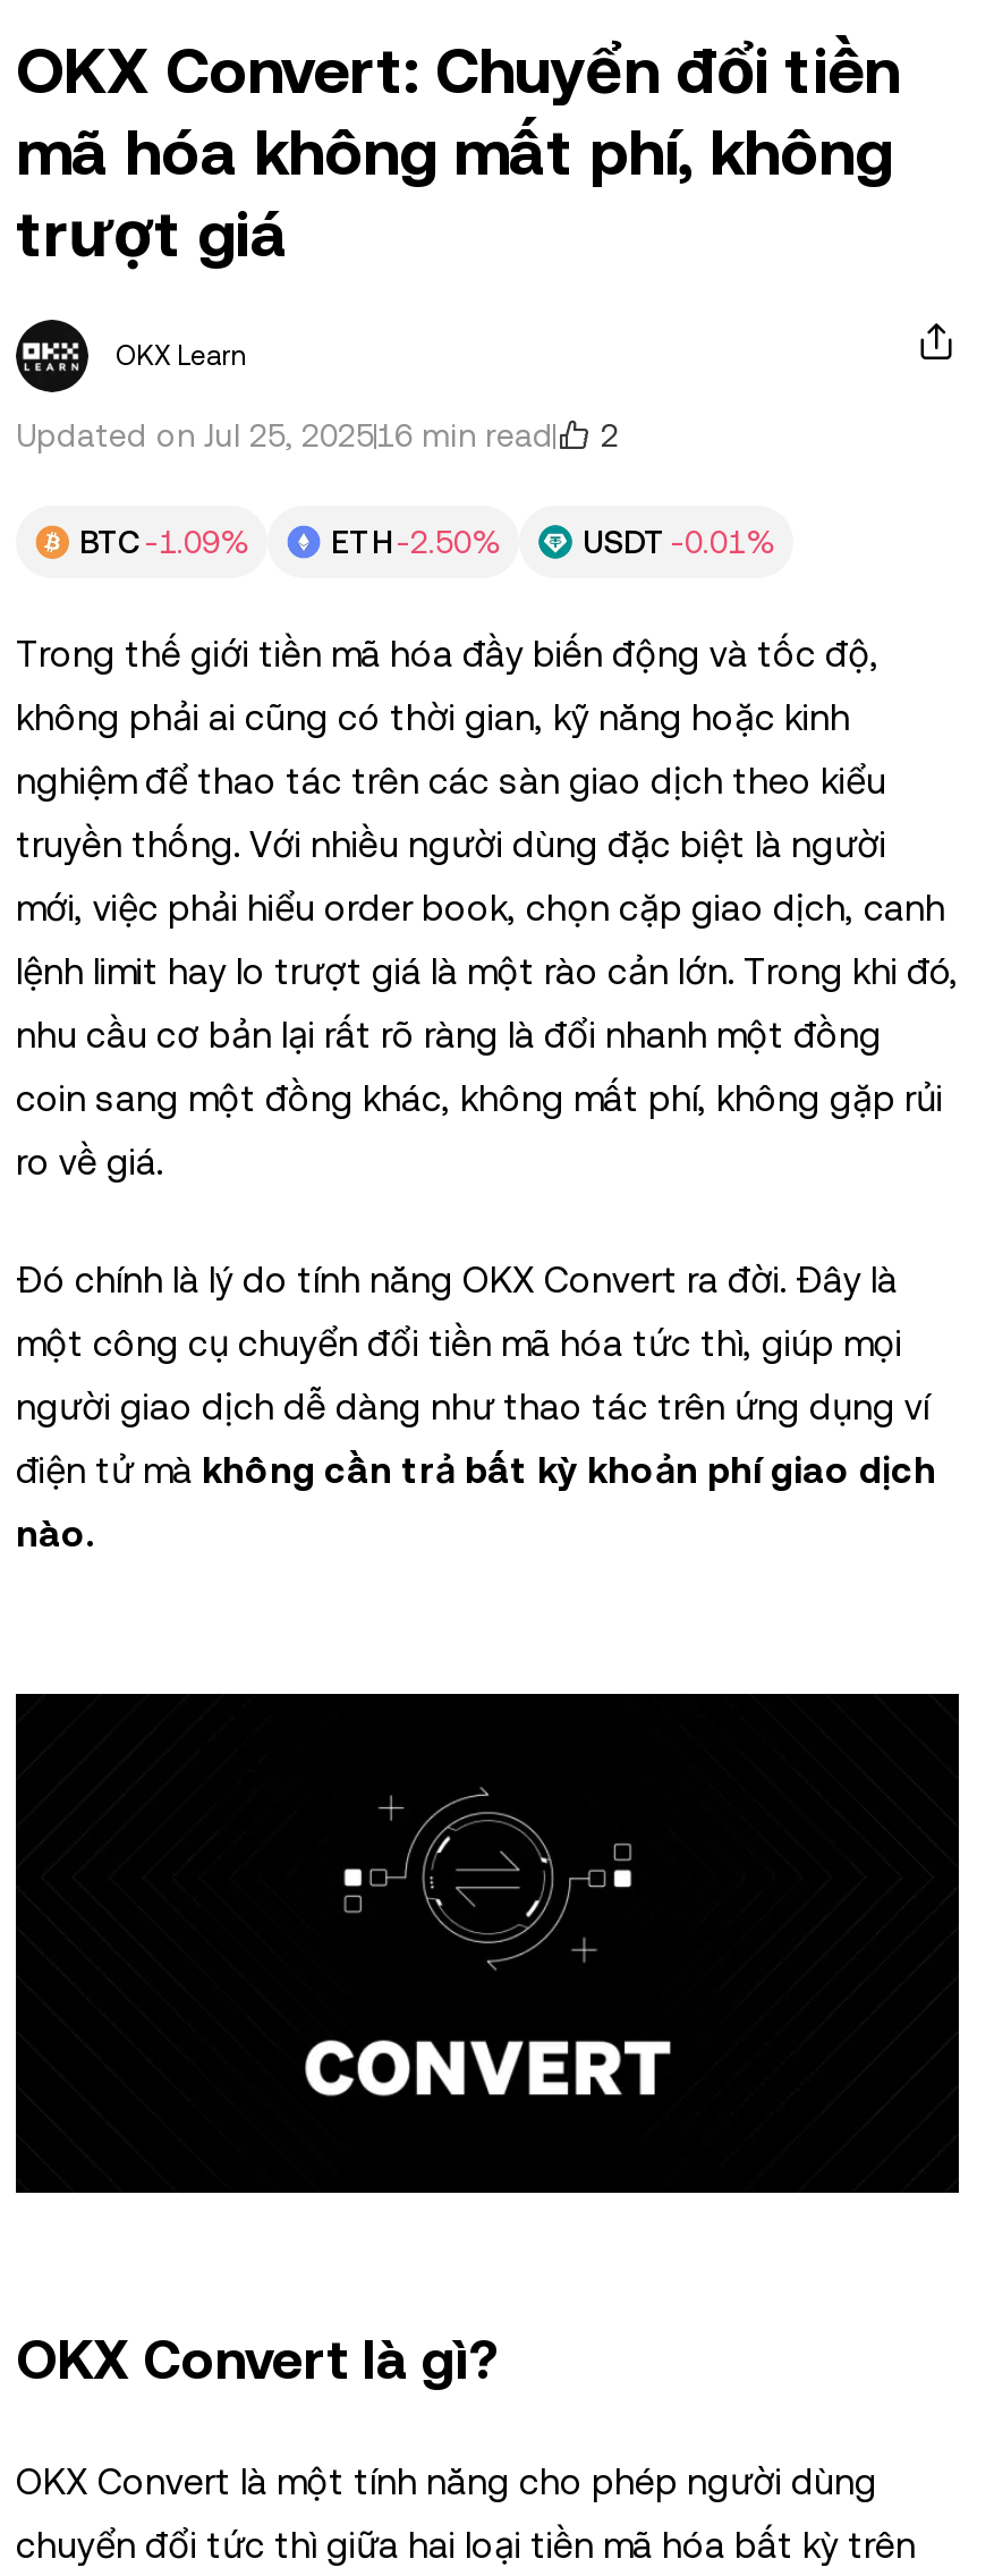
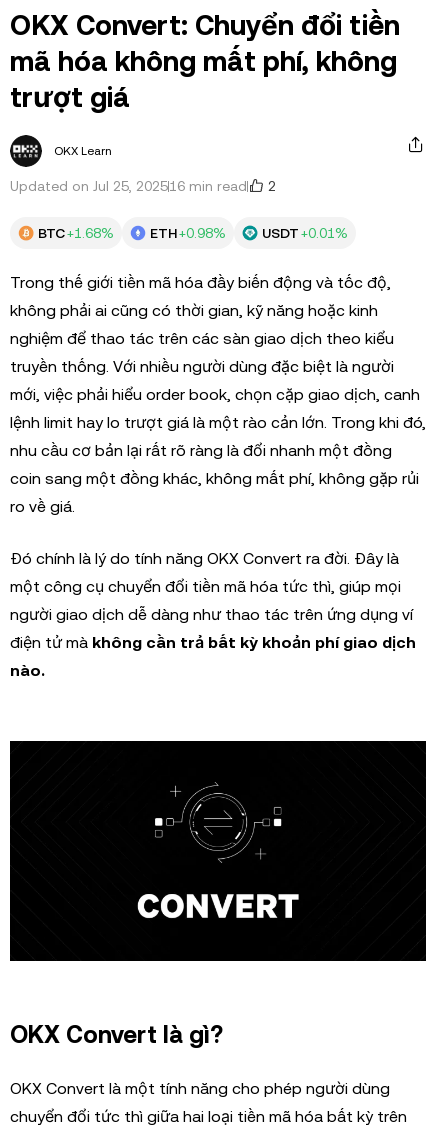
- BTC -1.09%
+ BTC +1.68%

- ETH -2.50%
+ ETH +0.98%

- USDT -0.01%
+ USDT +0.01%
